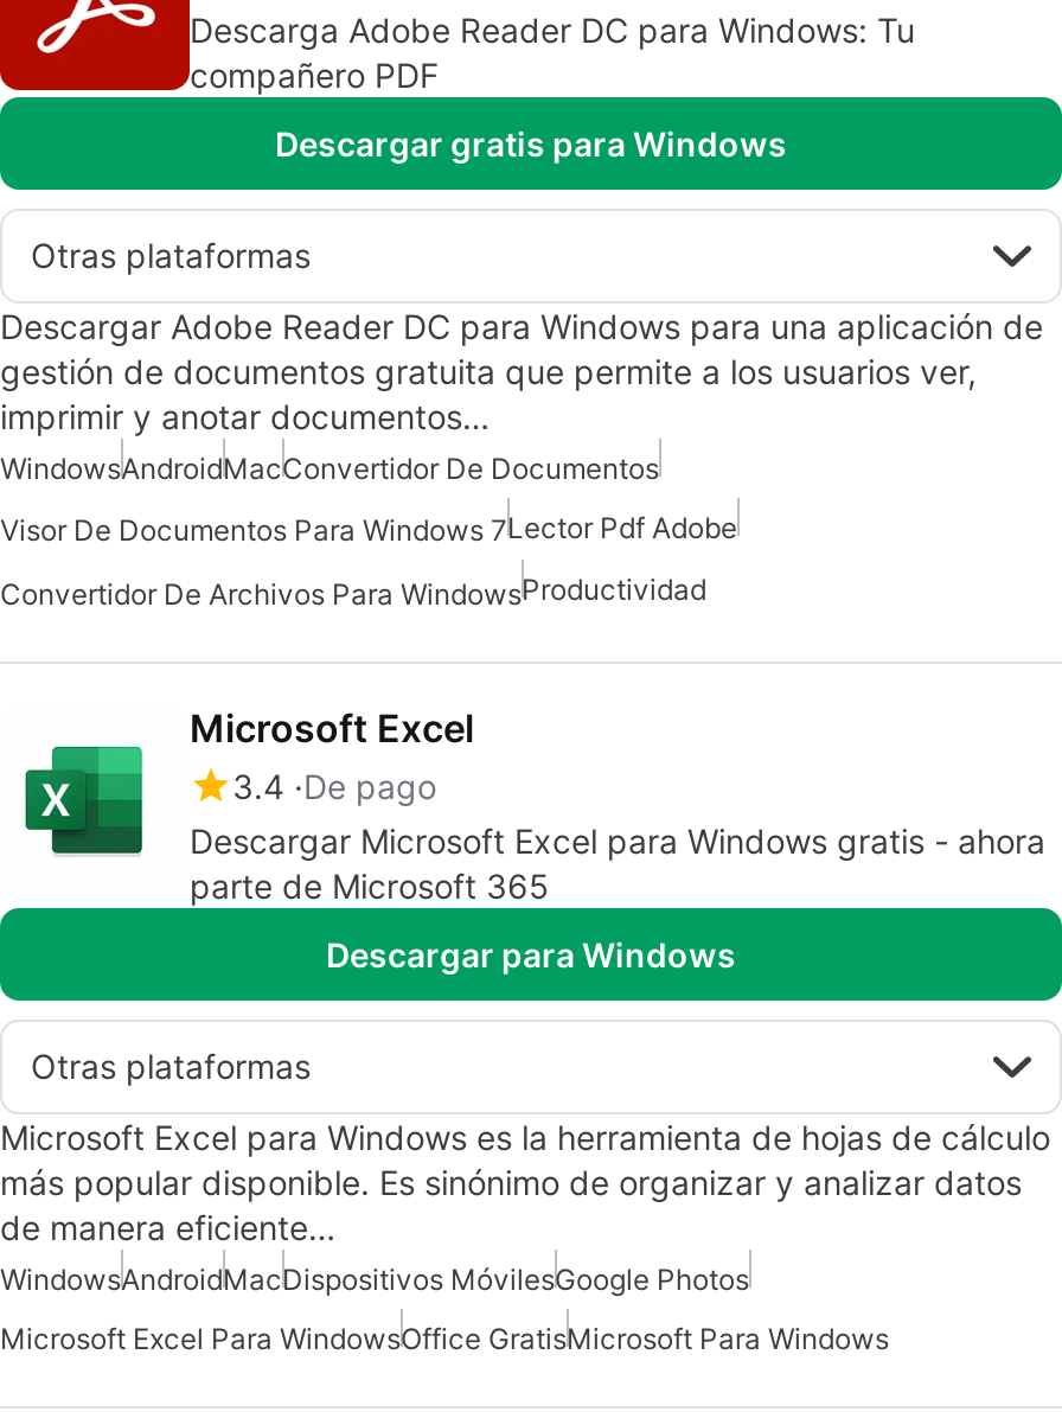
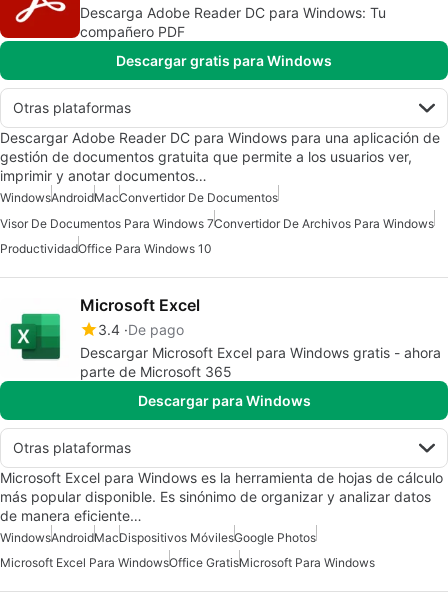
- Visor De Documentos Para Windows 7Lector Pdf Adobe
+ Visor De Documentos Para Windows 7Convertidor De Archivos Para Windows

- Convertidor De Archivos Para WindowsProductividad
+ ProductividadOffice Para Windows 10
